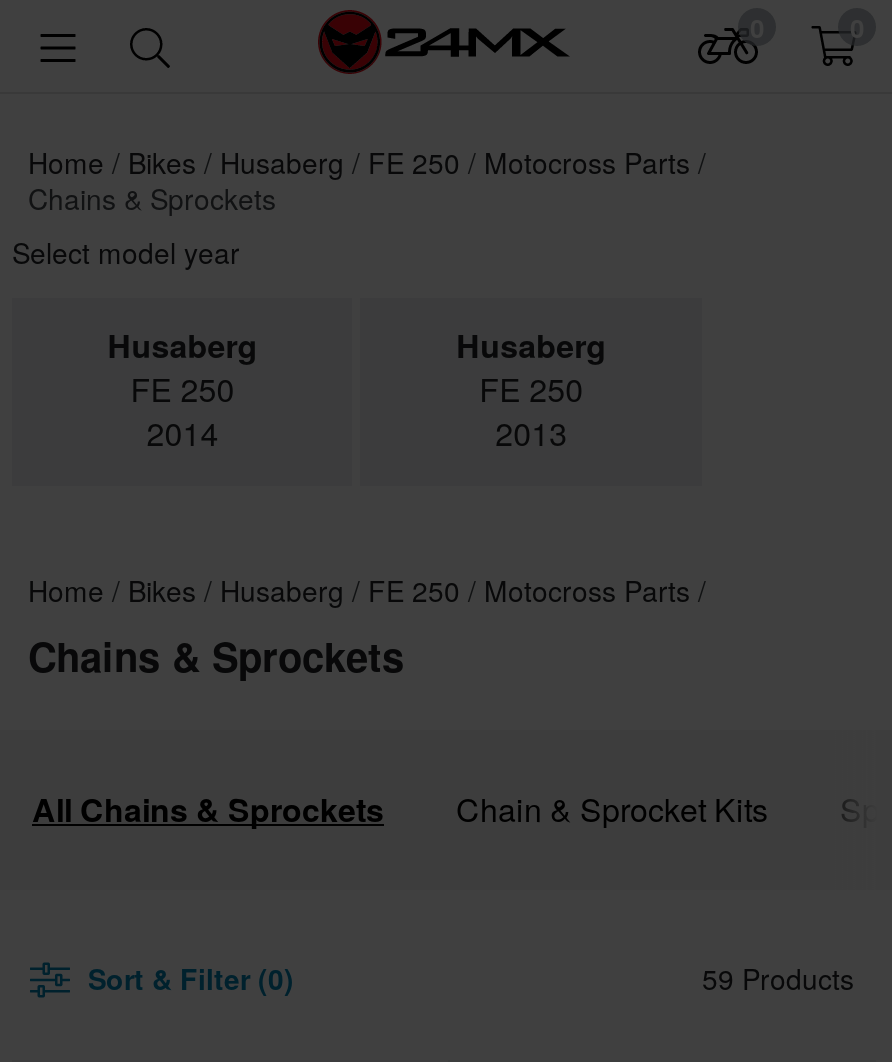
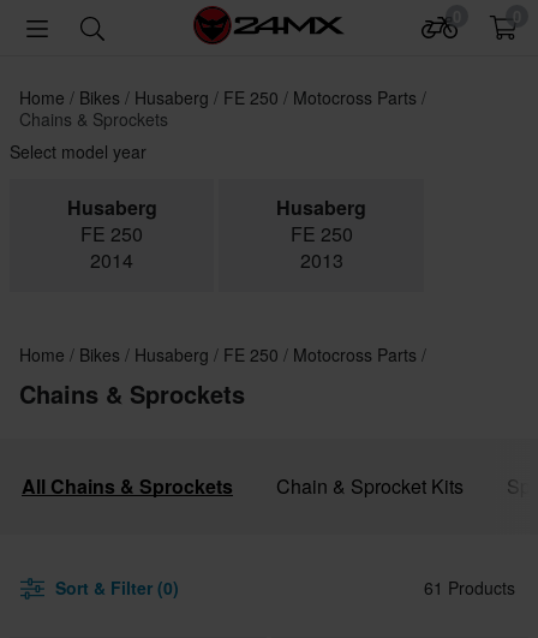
- 59 Products
+ 61 Products
